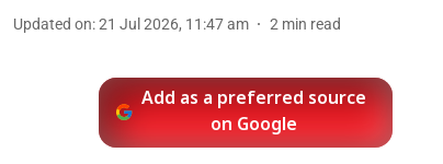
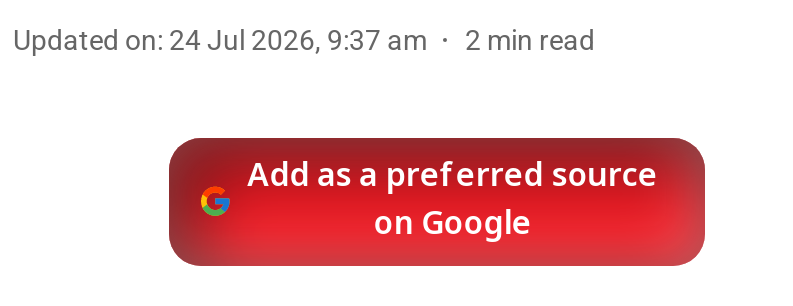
- Updated on: 21 Jul 2026, 11:47 am
+ Updated on: 24 Jul 2026, 9:37 am
